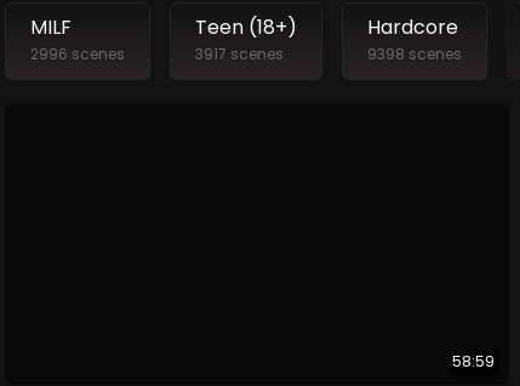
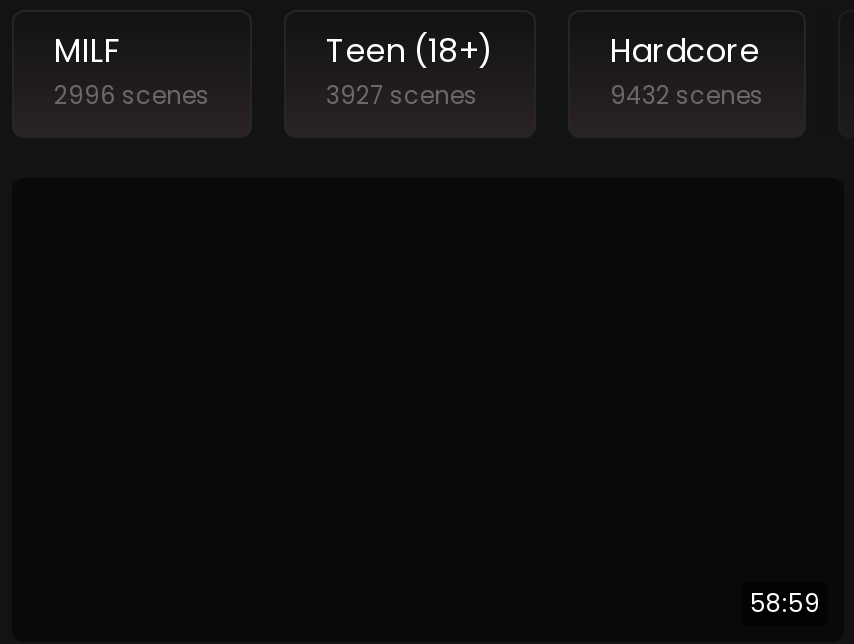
- 3917 scenes
+ 3927 scenes

- 9398 scenes
+ 9432 scenes
